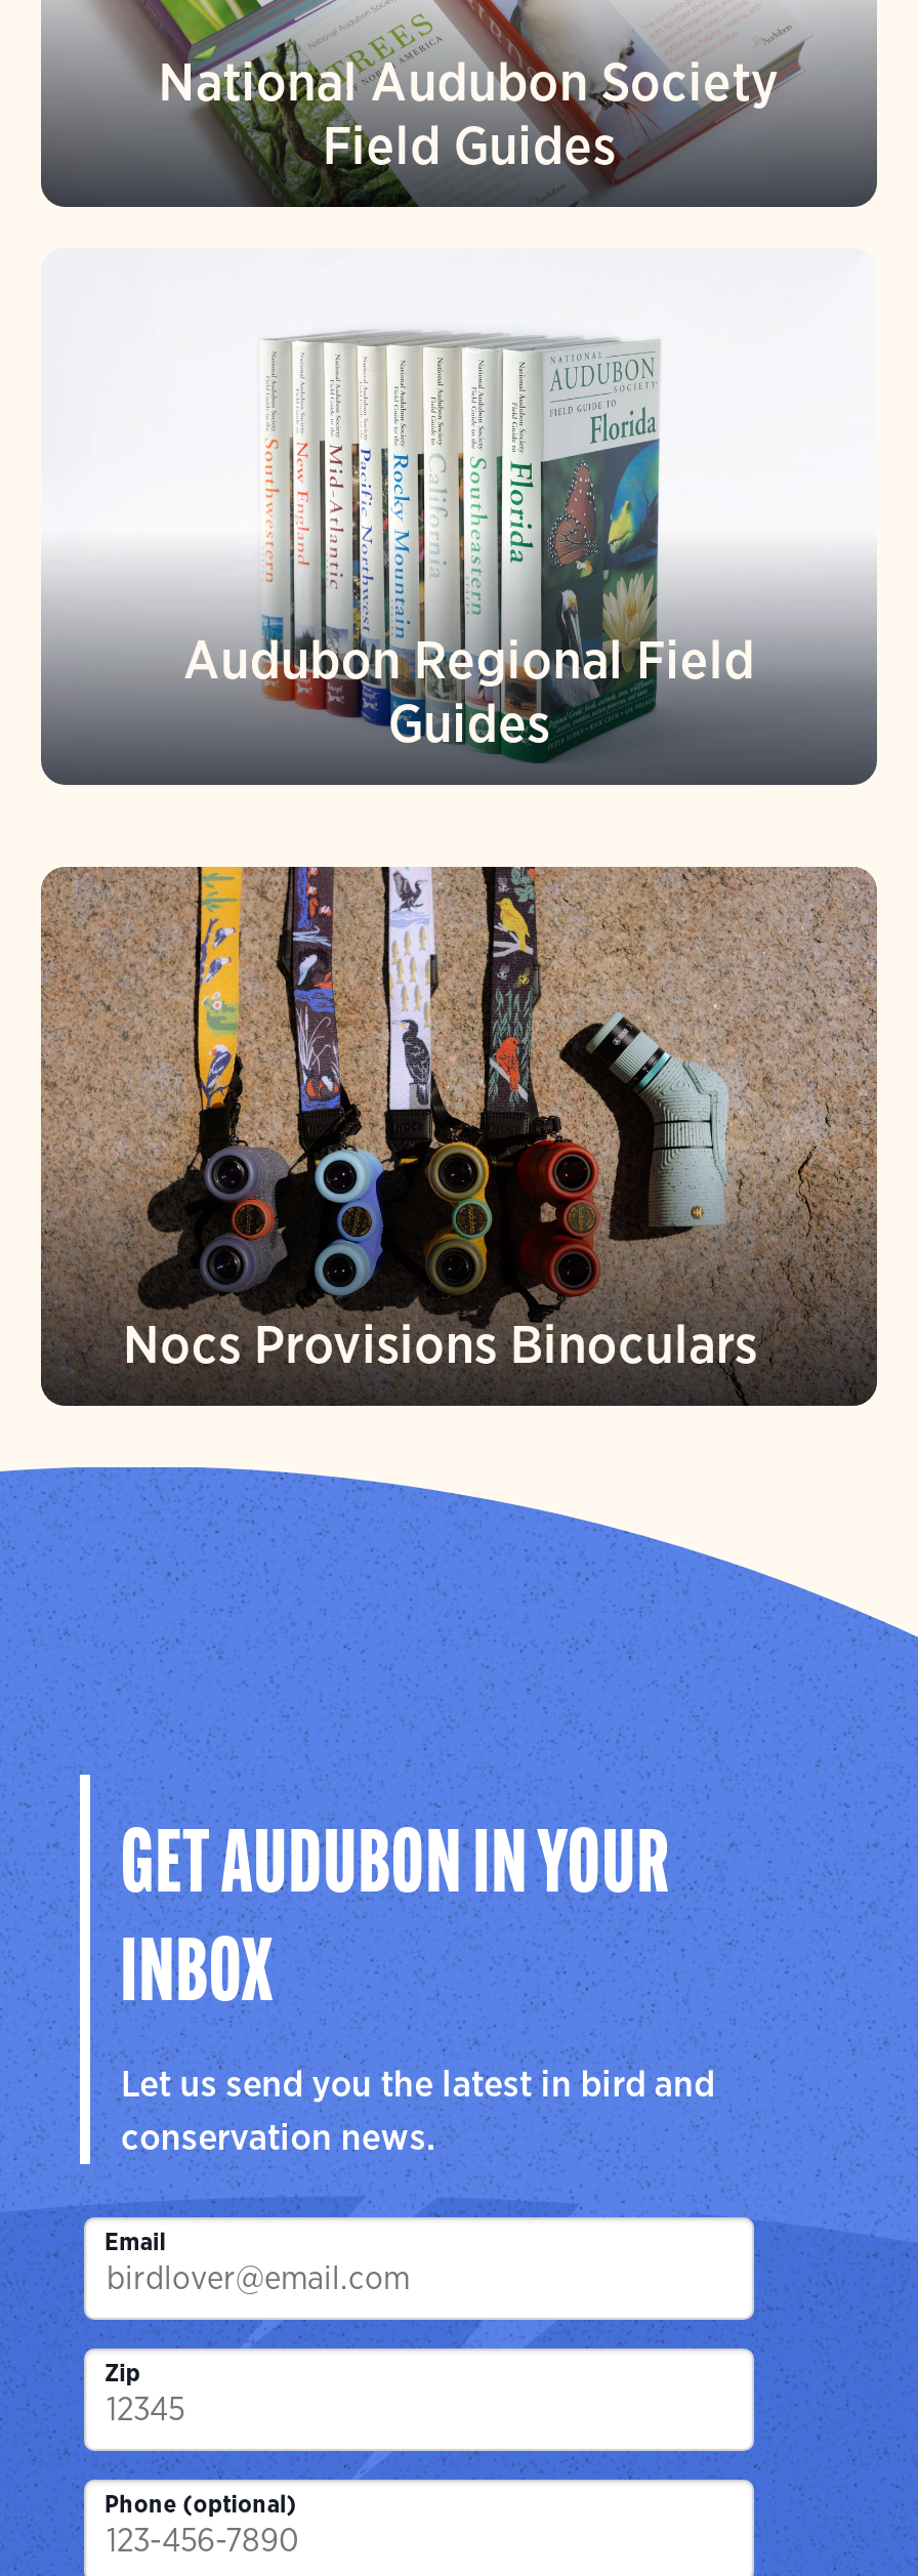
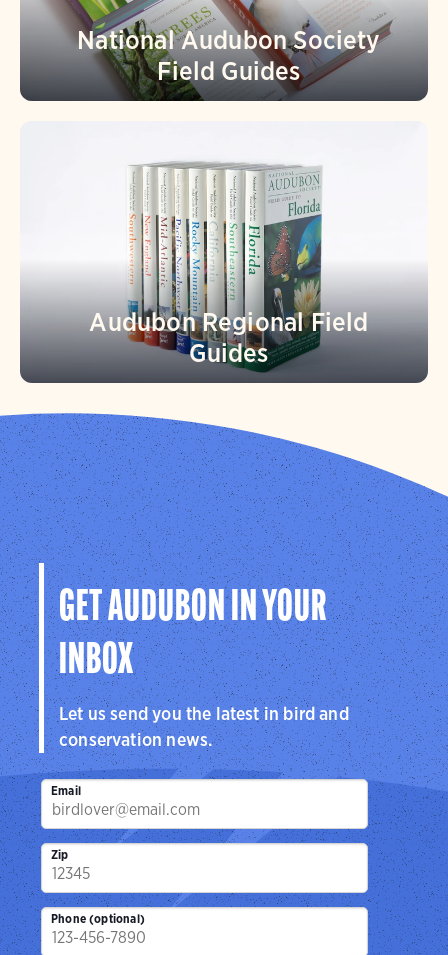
- [image]
- Nocs Provisions Binoculars
